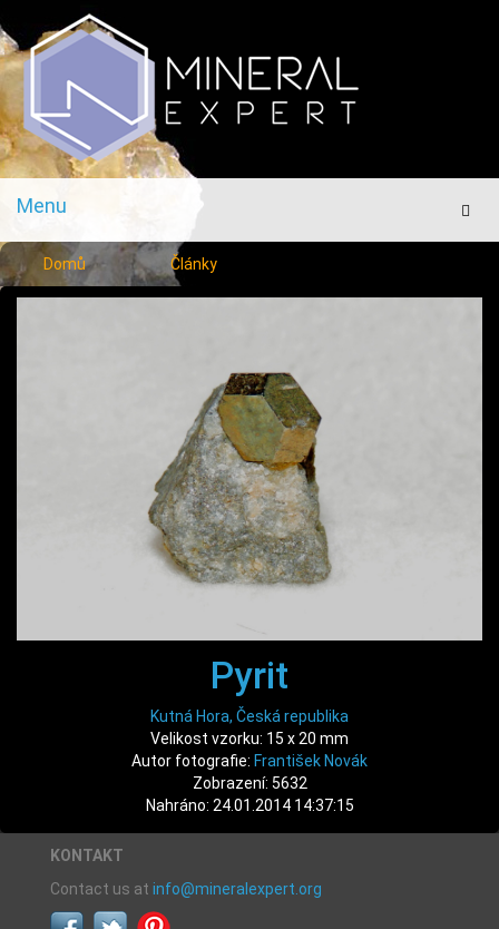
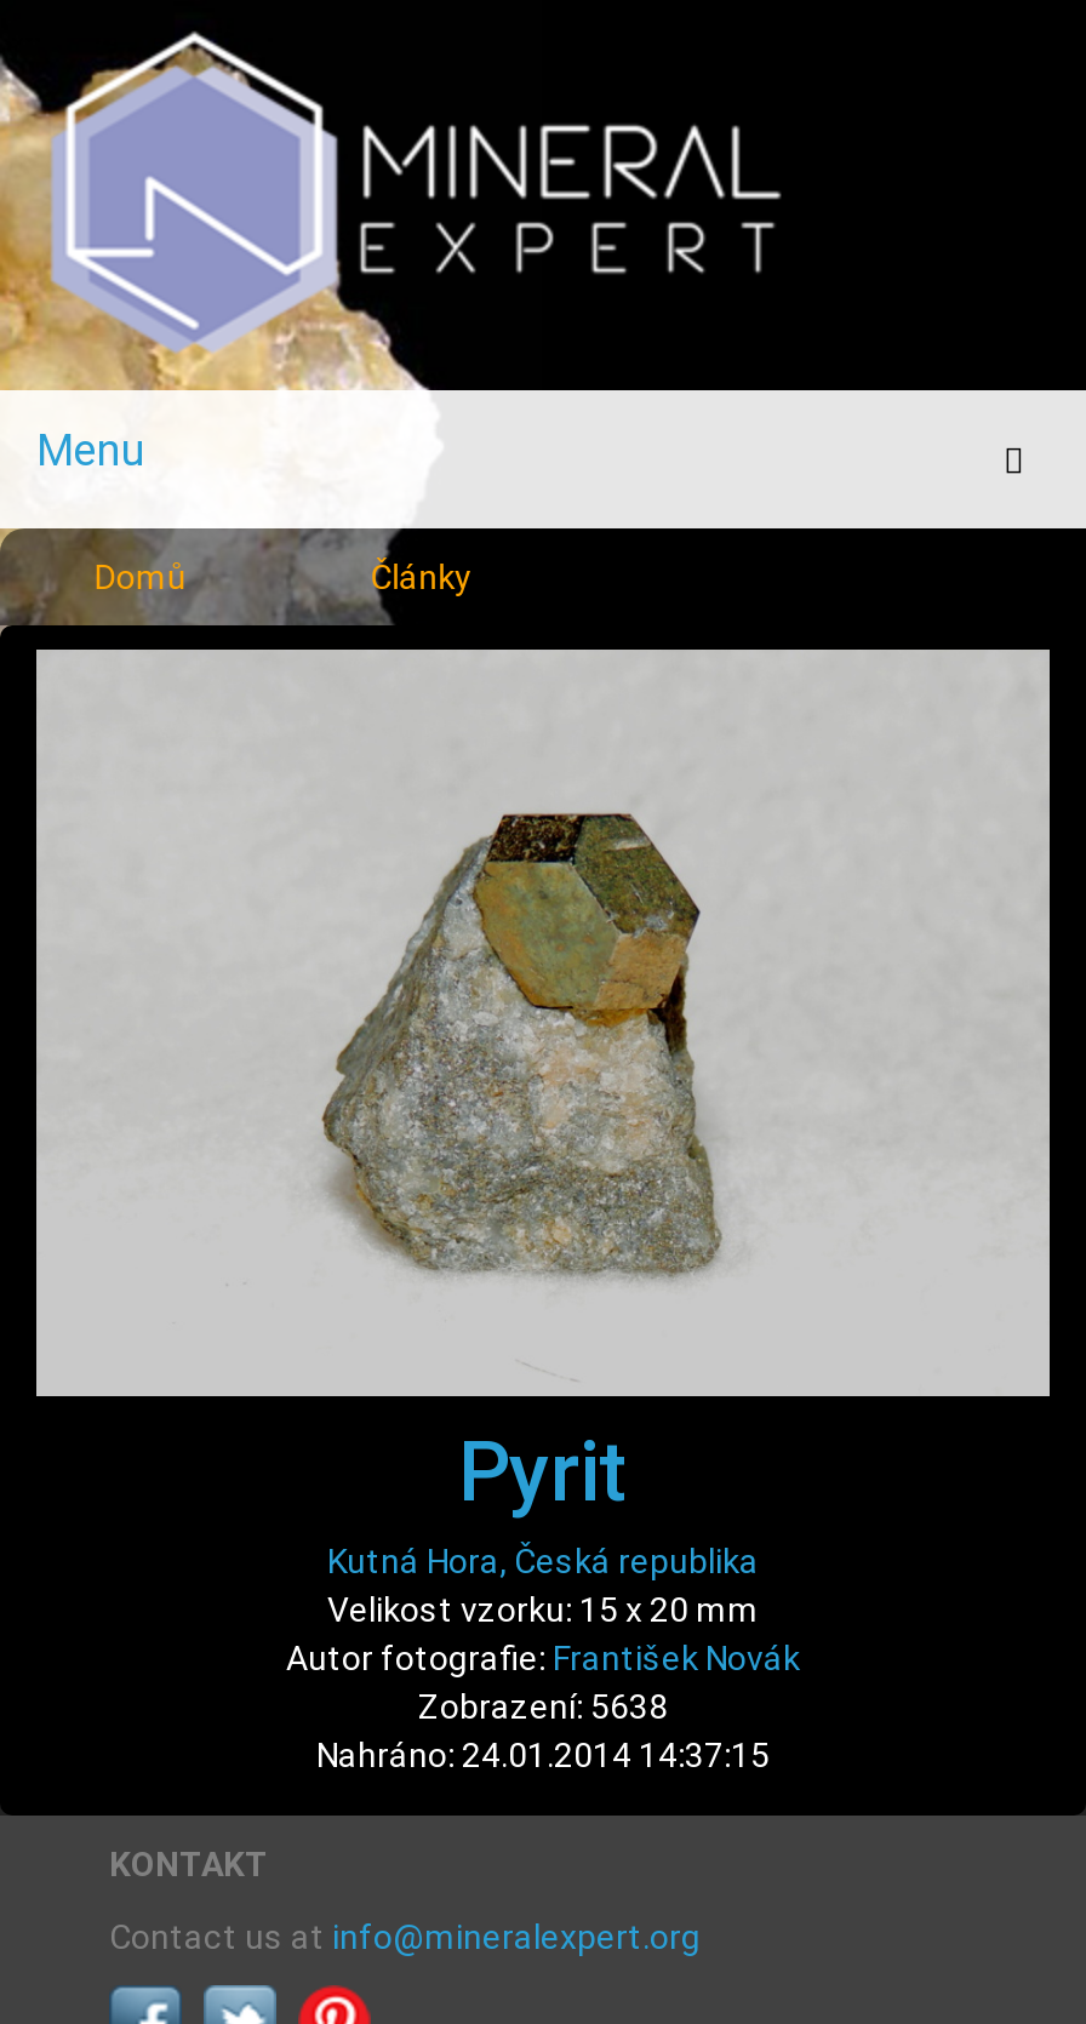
- Zobrazení: 5632
+ Zobrazení: 5638
